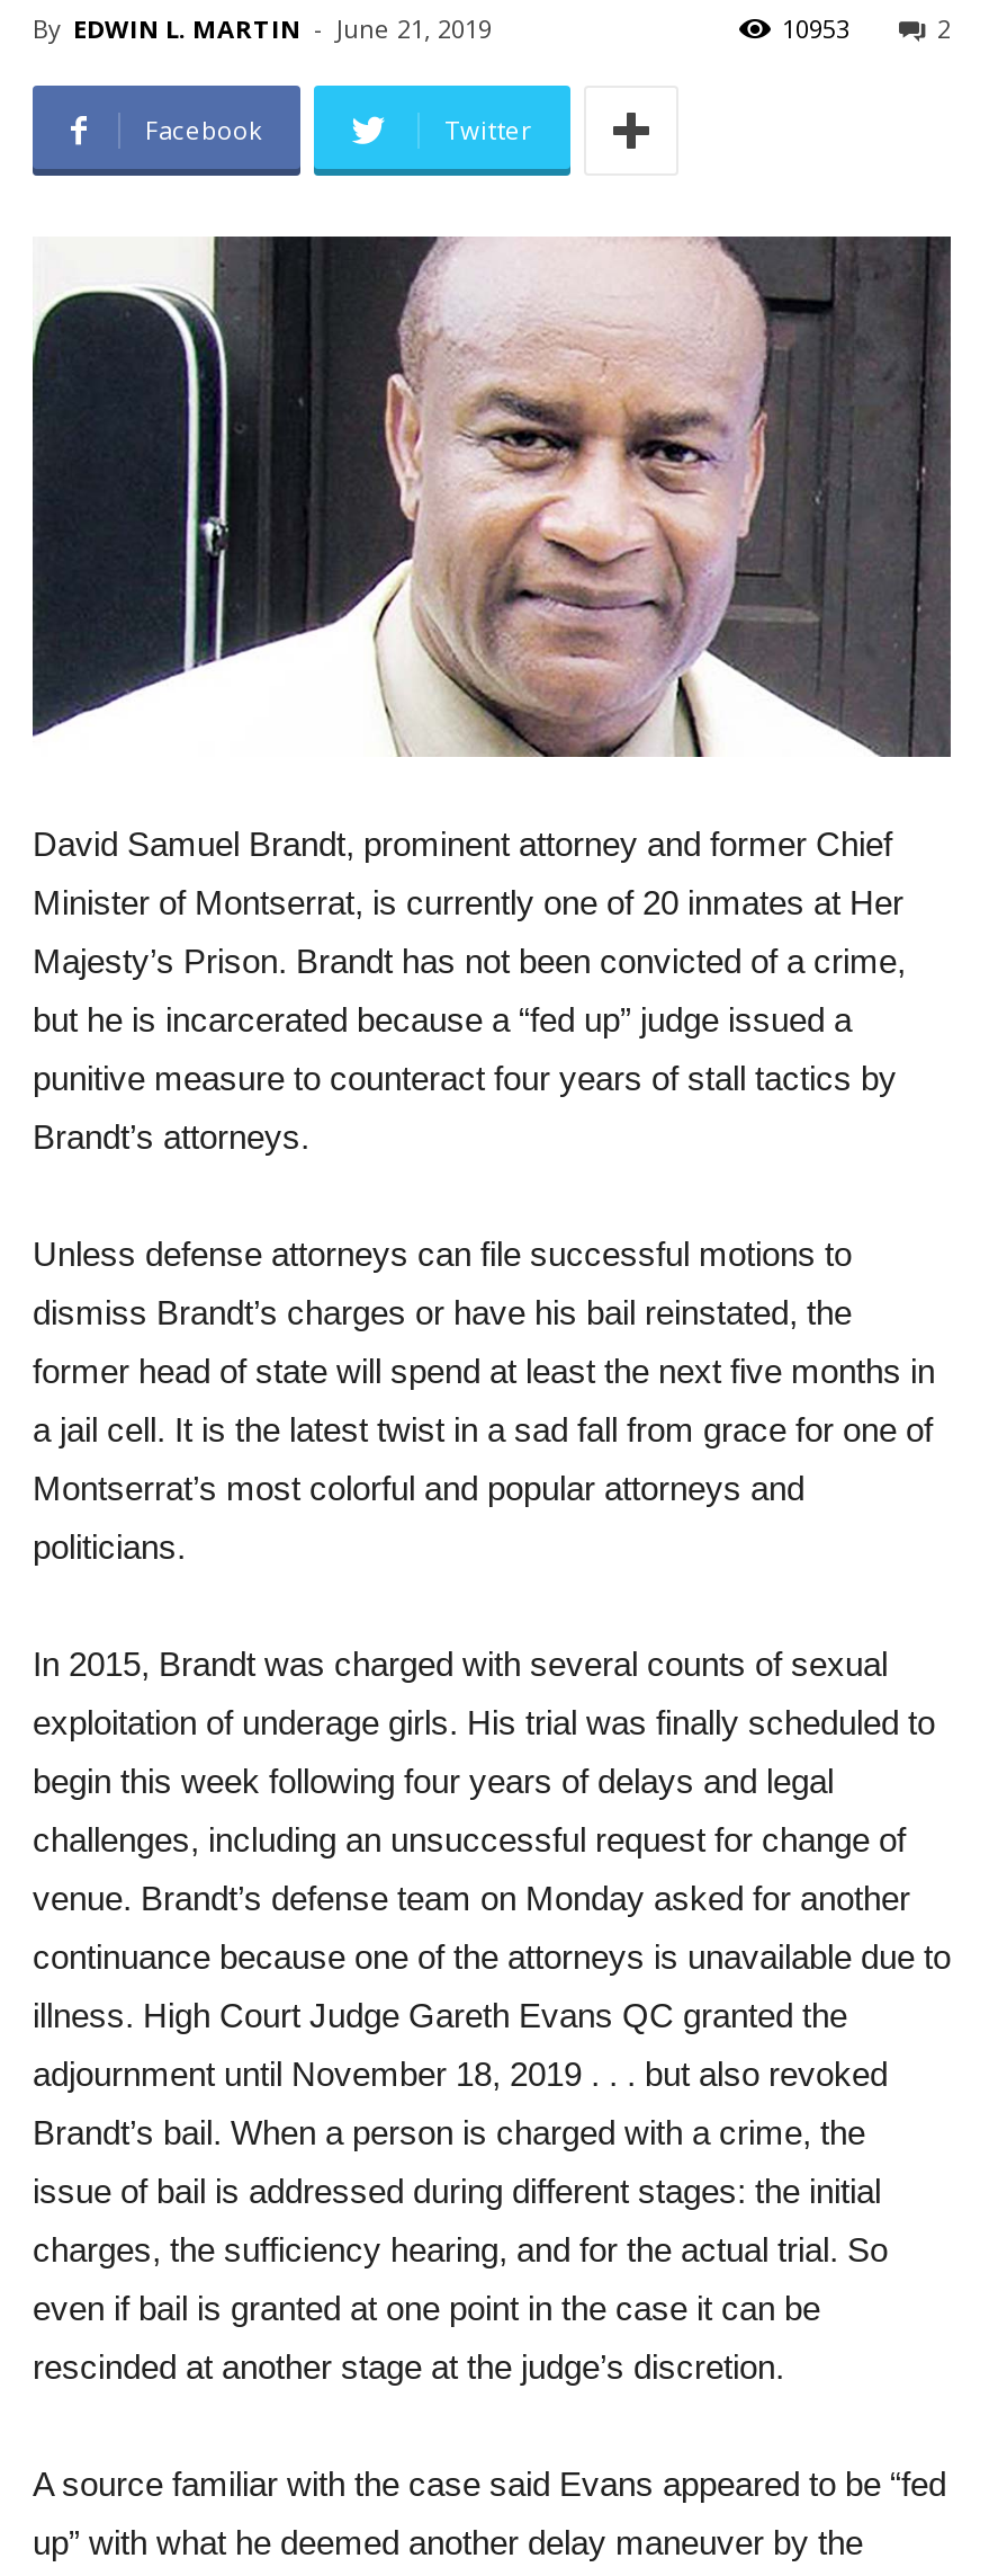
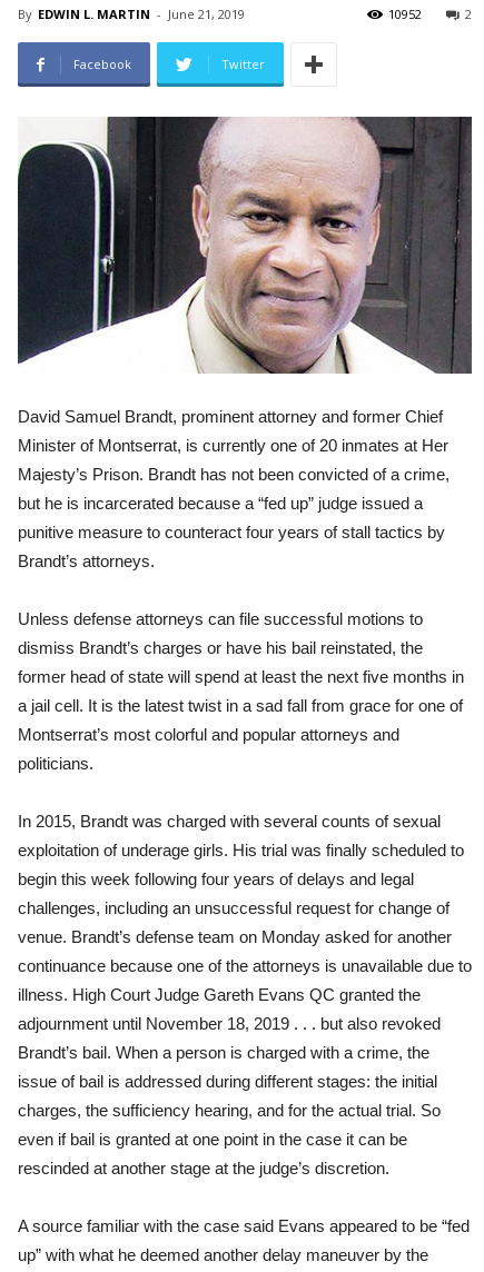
- 10953
+ 10952
